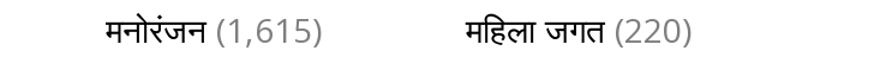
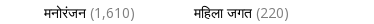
- मनोरंजन (1,615)
+ मनोरंजन (1,610)
